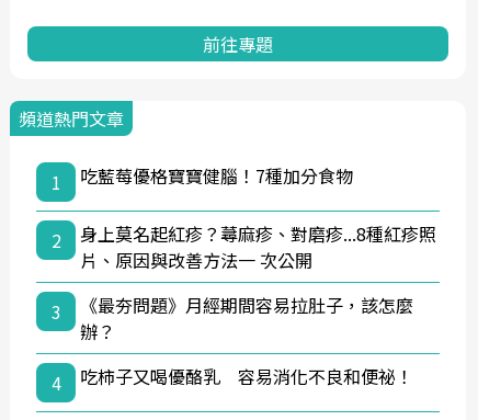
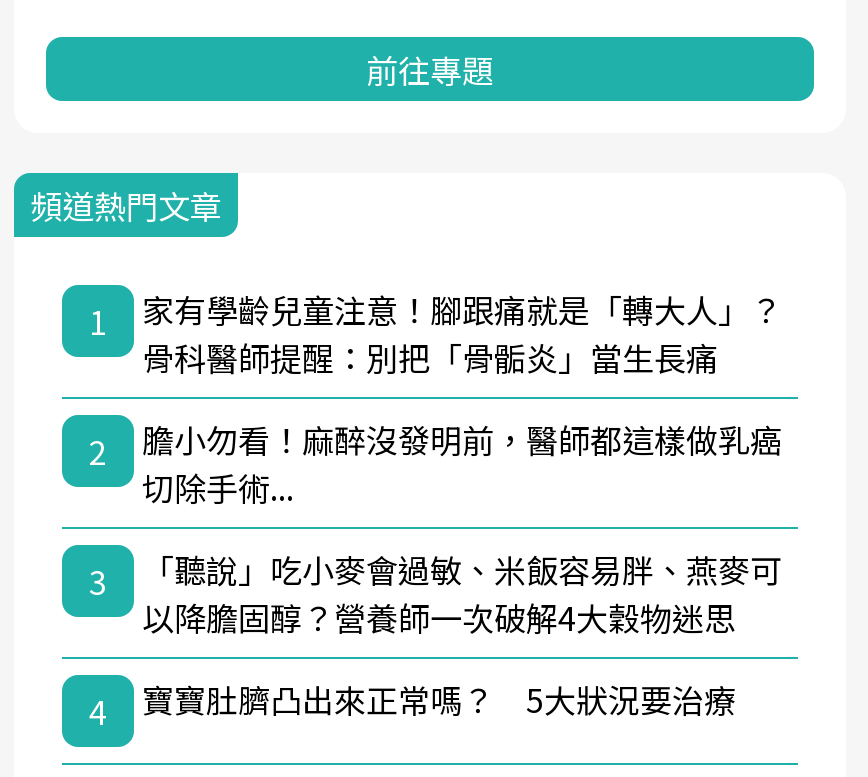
- 吃藍莓優格寶寶健腦！7種加分食物
+ 家有學齡兒童注意！腳跟痛就是「轉大人」？
+ 骨科醫師提醒：別把「骨骺炎」當生長痛

- 身上莫名起紅疹？蕁麻疹、對磨疹...8種紅疹照
- 片、原因與改善方法一 次公開
+ 膽小勿看！麻醉沒發明前，醫師都這樣做乳癌
+ 切除手術...

- 《最夯問題》月經期間容易拉肚子，該怎麼
- 辦？
+ 「聽說」吃小麥會過敏、米飯容易胖、燕麥可
+ 以降膽固醇？營養師一次破解4大穀物迷思

- 吃柿子又喝優酪乳 容易消化不良和便祕！
+ 寶寶肚臍凸出來正常嗎？ 5大狀況要治療
